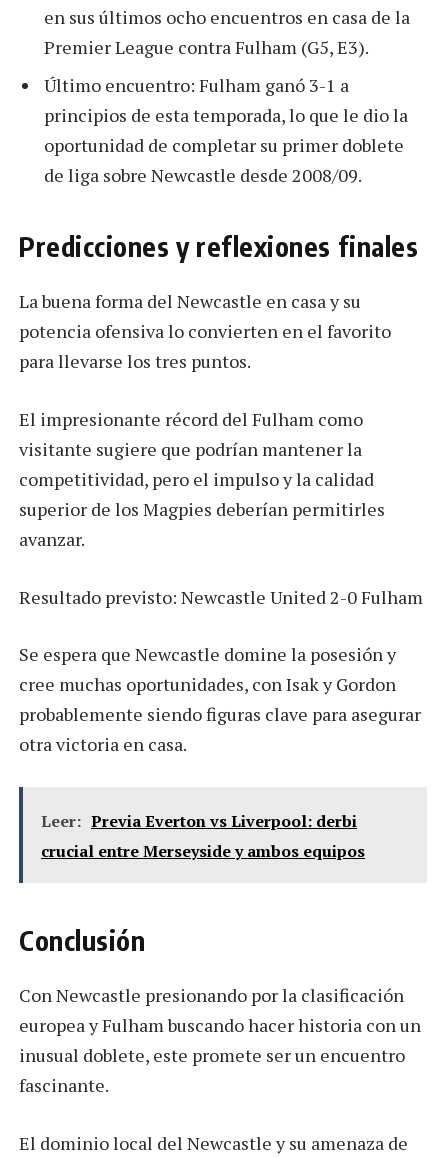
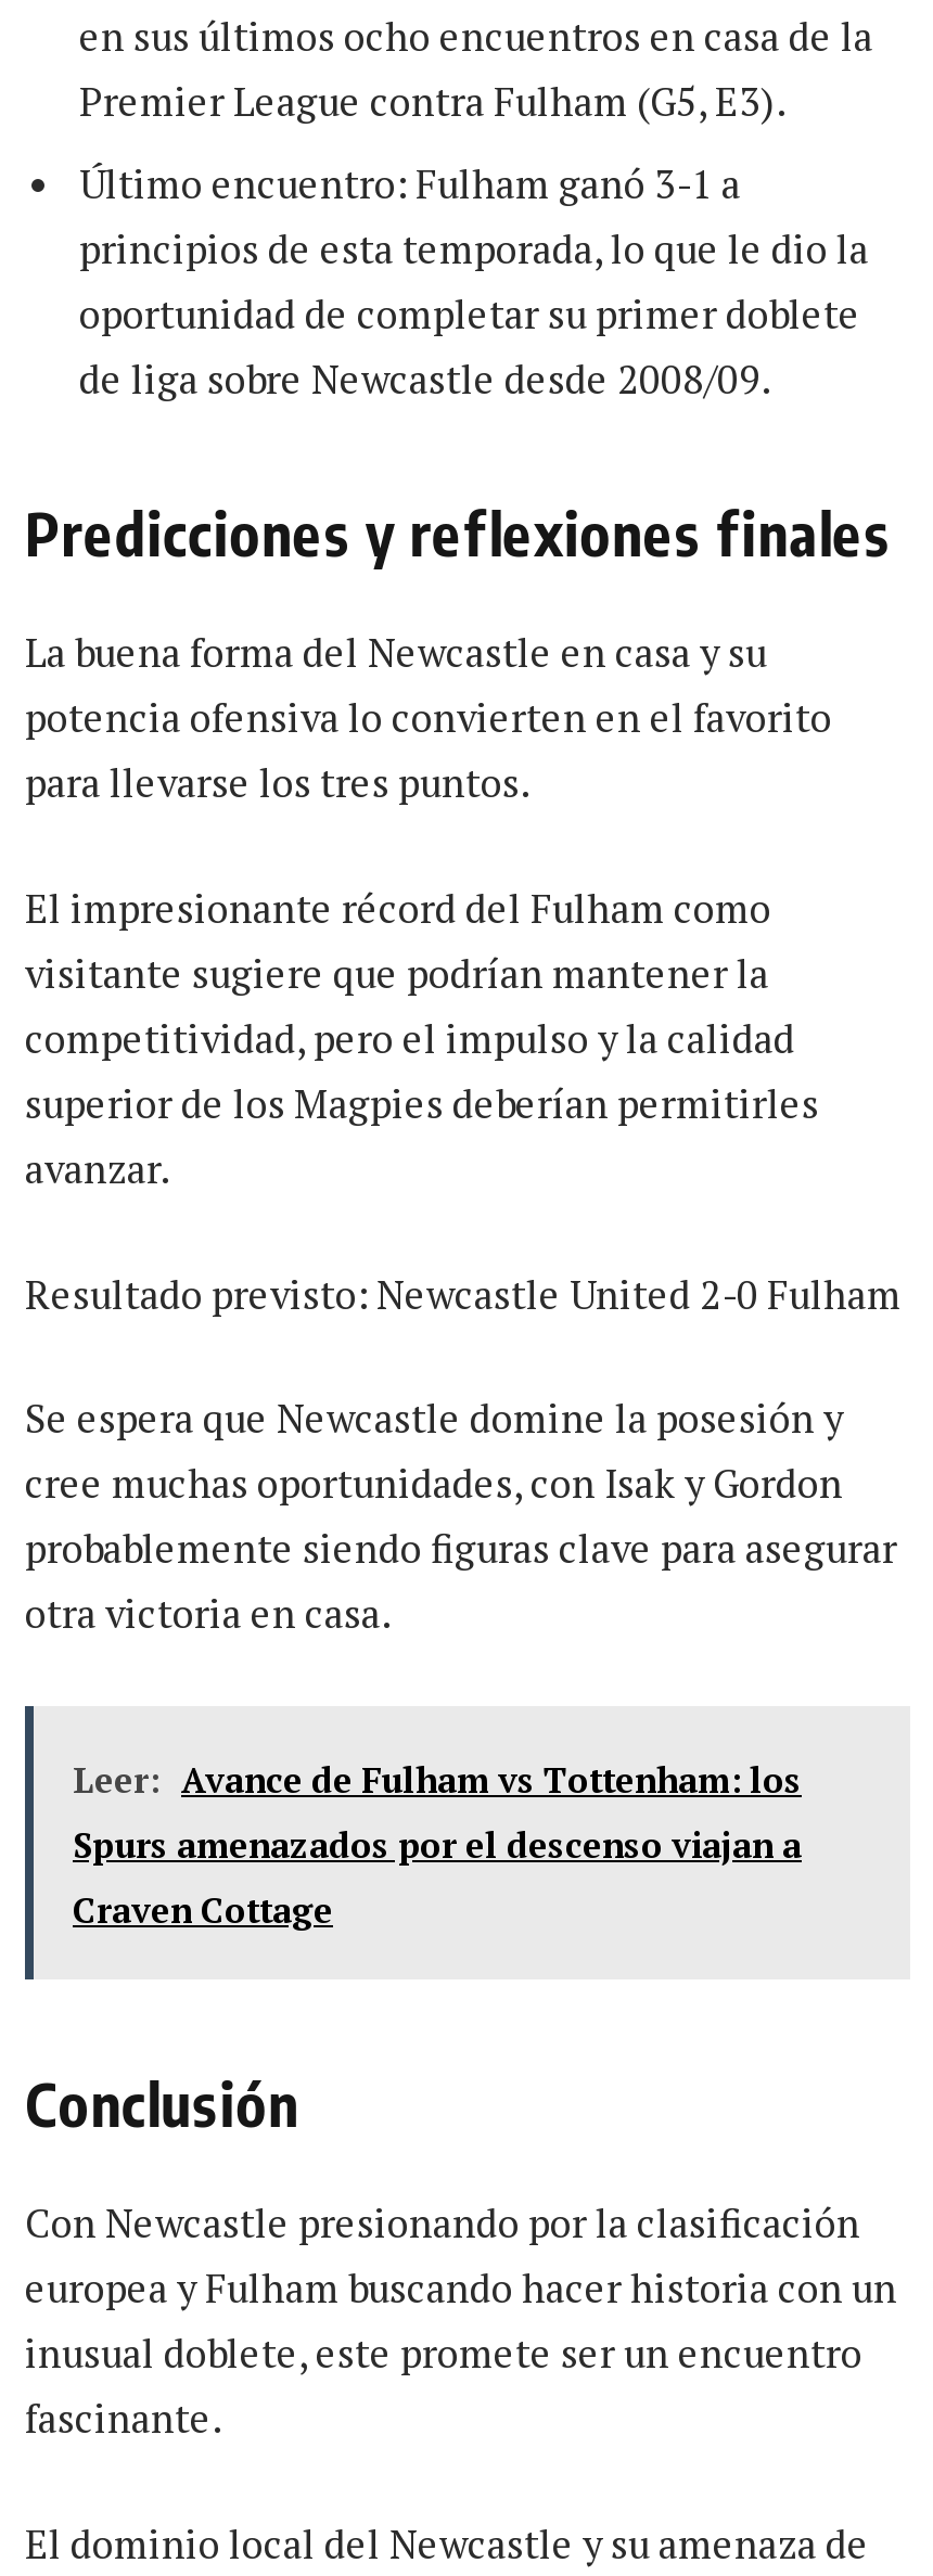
- Leer: Previa Everton vs Liverpool: derbi
- crucial entre Merseyside y ambos equipos
+ Leer: Avance de Fulham vs Tottenham: los
+ Spurs amenazados por el descenso viajan a
+ Craven Cottage
